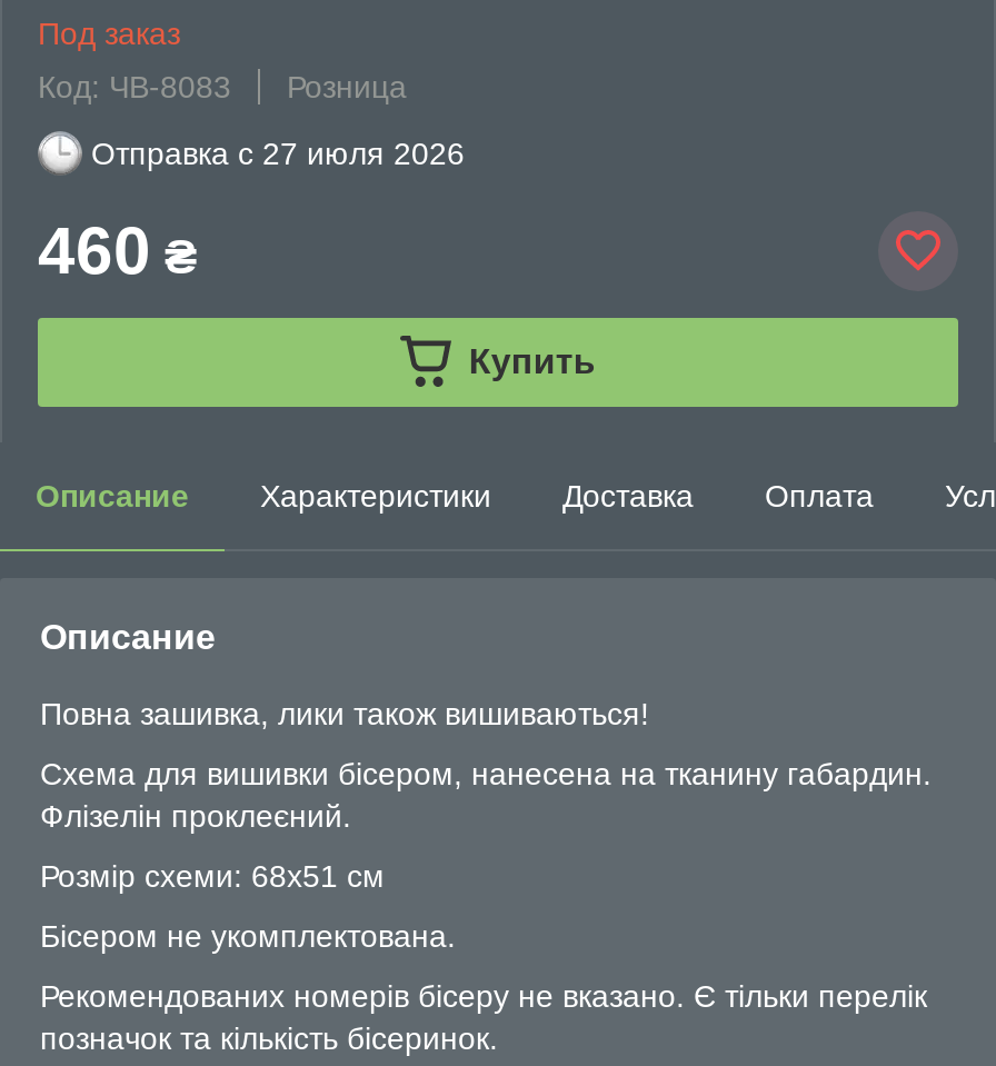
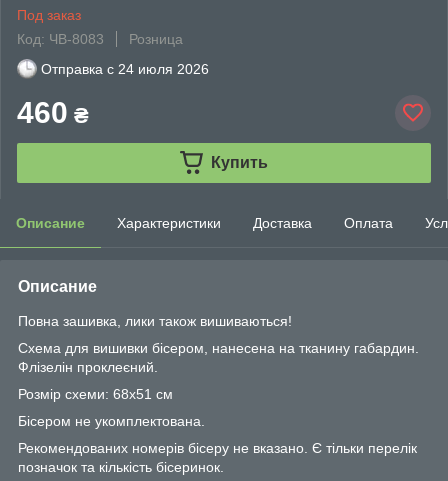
- Отправка с 27 июля 2026
+ Отправка с 24 июля 2026
